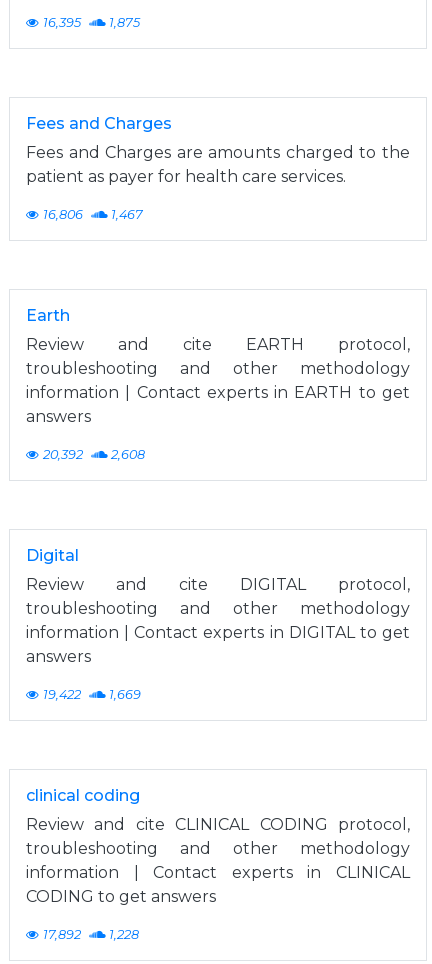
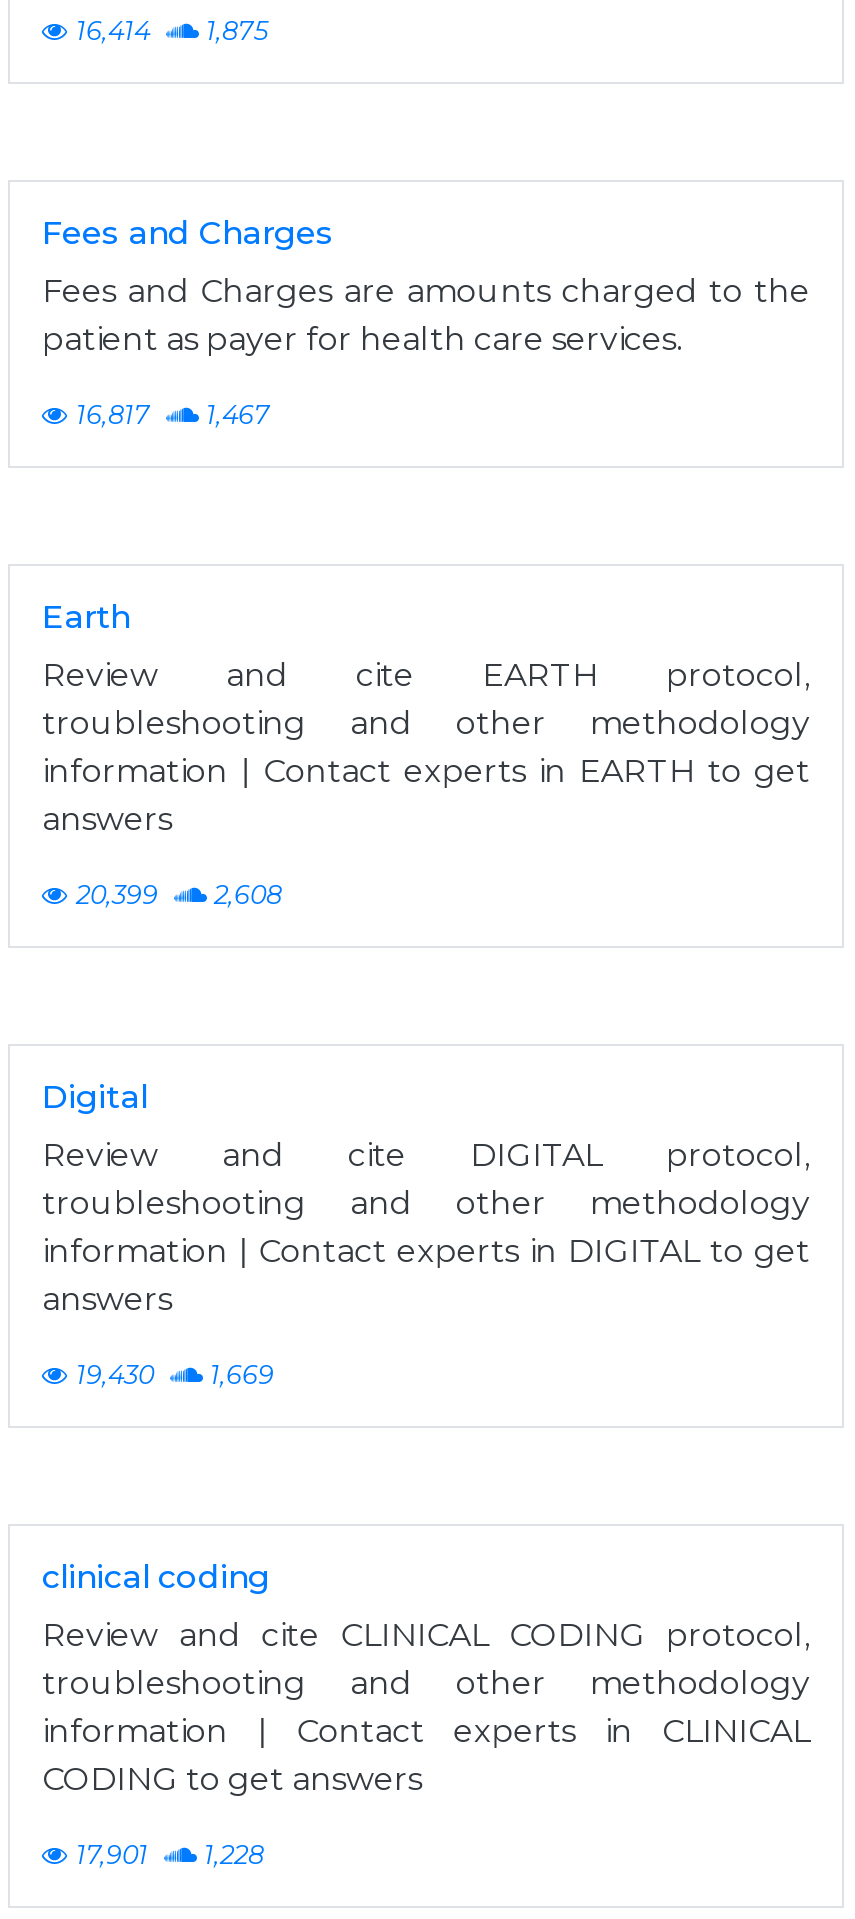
- 16,395 1,875
+ 16,414 1,875

- 16,806 1,467
+ 16,817 1,467

- 20,392 2,608
+ 20,399 2,608

- 19,422 1,669
+ 19,430 1,669

- 17,892 1,228
+ 17,901 1,228
